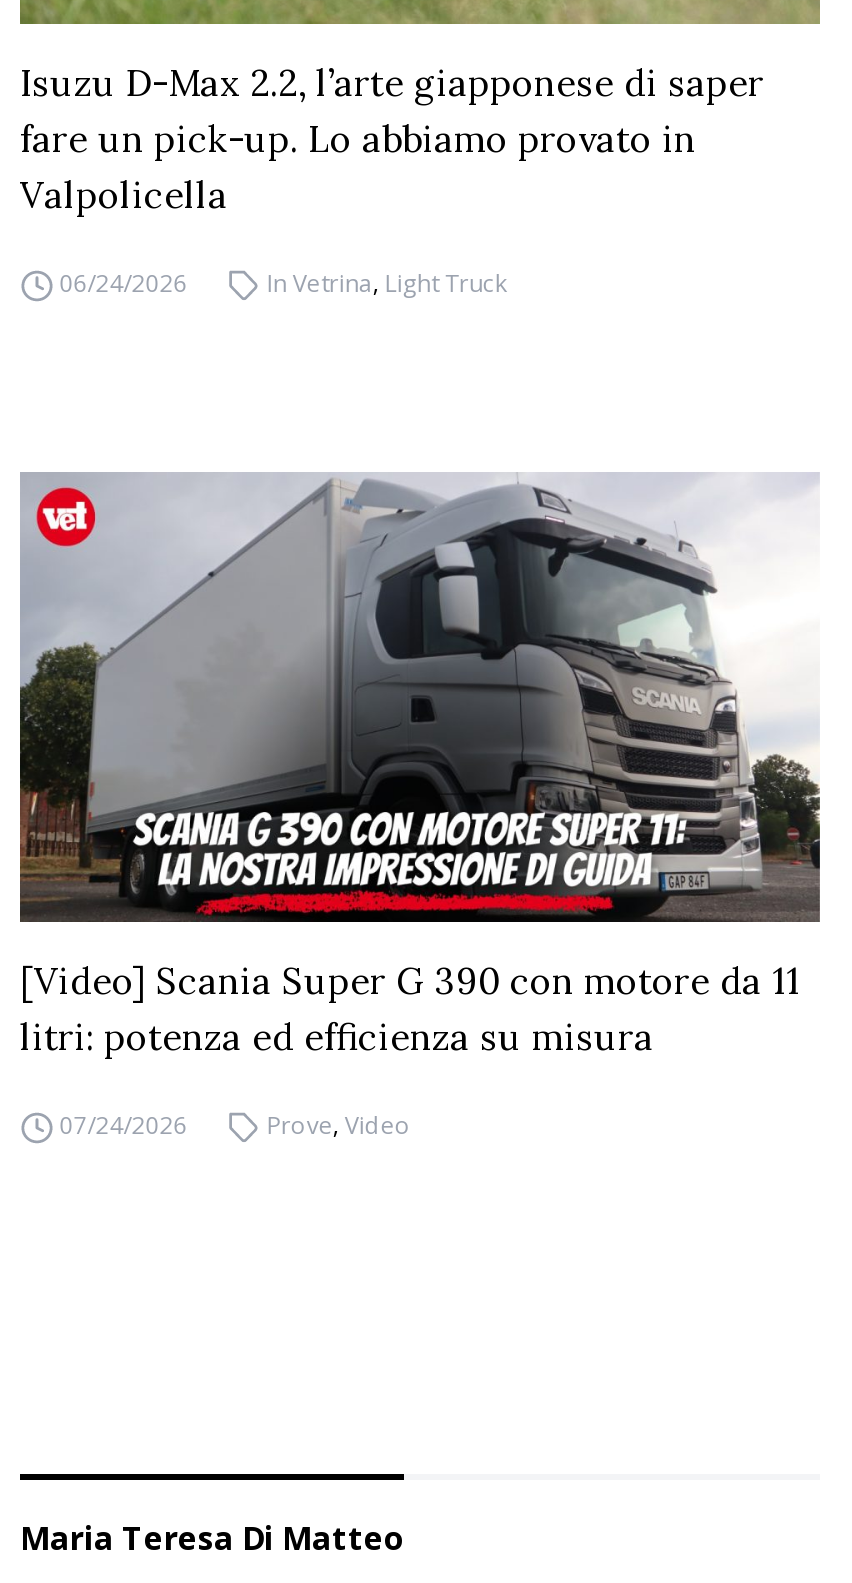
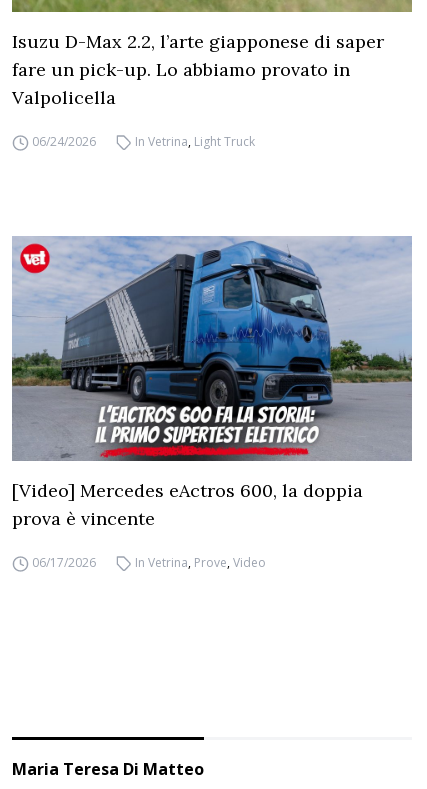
- [image]
- [Video] Scania Super G 390 con motore da 11
- litri: potenza ed efficienza su misura
+ [image]
+ [Video] Mercedes eActros 600, la doppia
+ prova è vincente

- 07/24/2026
- Prove, Video
+ 06/17/2026
+ In Vetrina, Prove, Video
